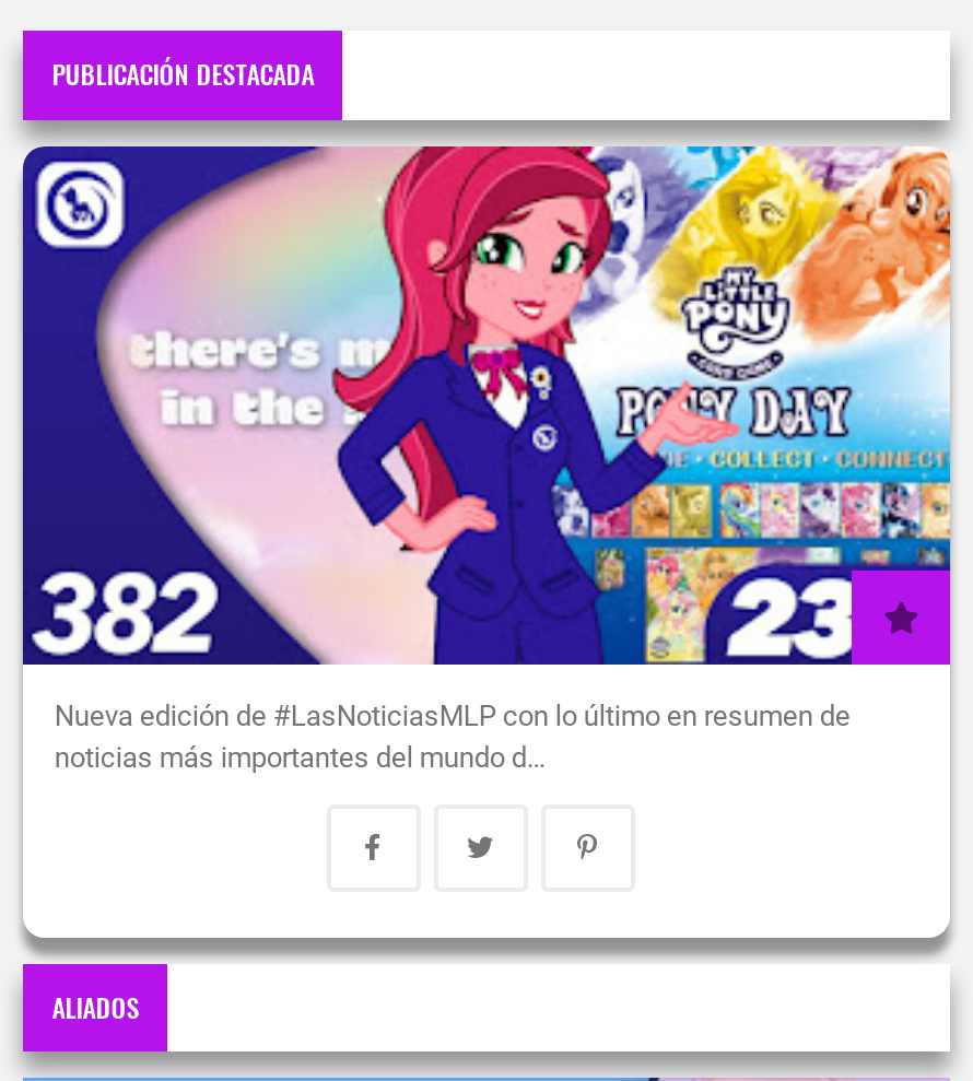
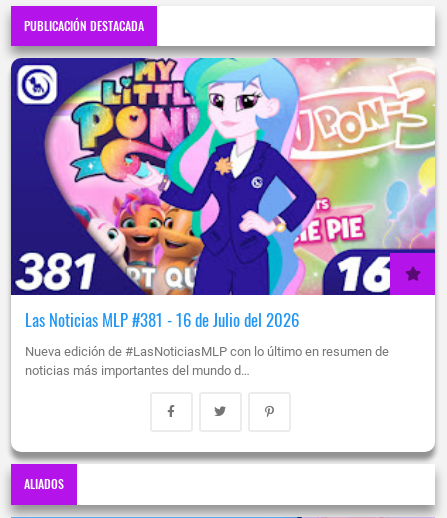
+ Las Noticias MLP #381 - 16 de Julio del 2026

- [image]
+ [image]
